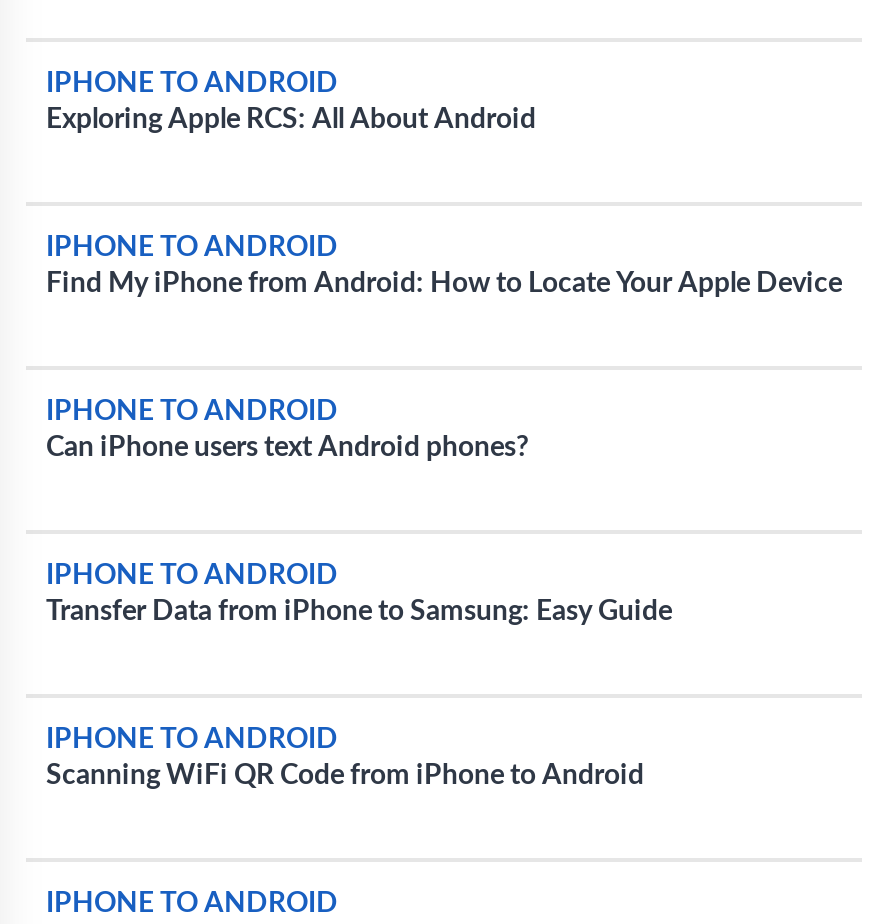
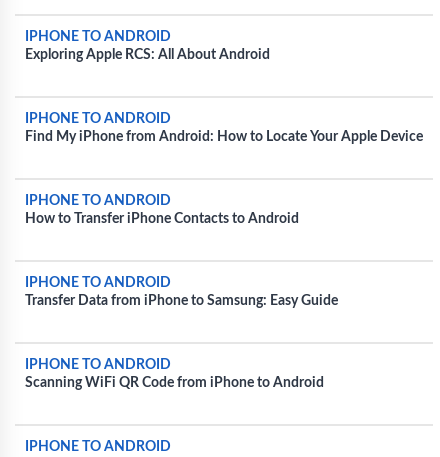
- Can iPhone users text Android phones?
+ How to Transfer iPhone Contacts to Android
